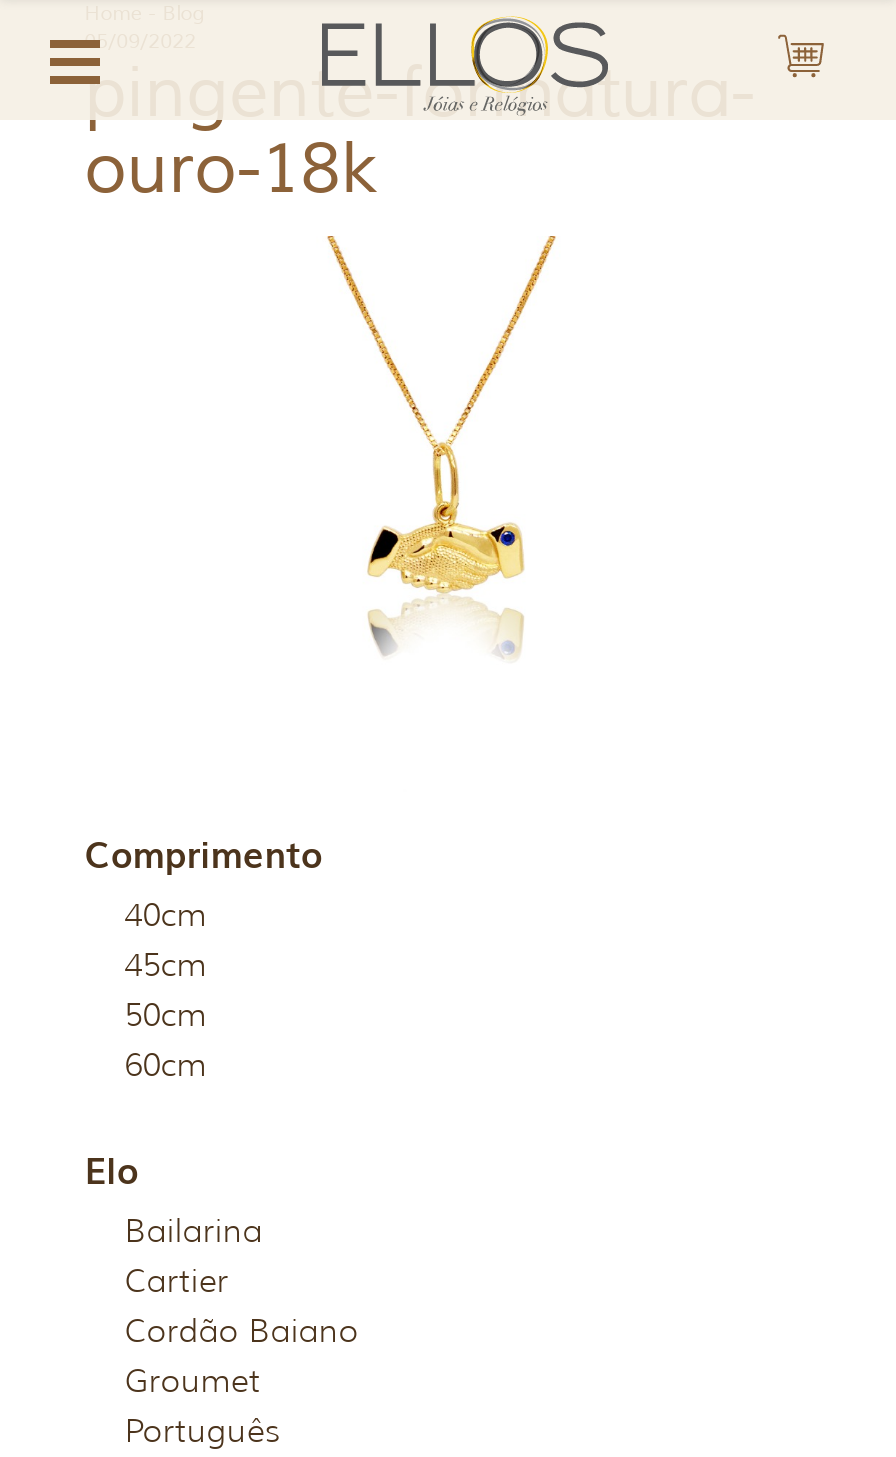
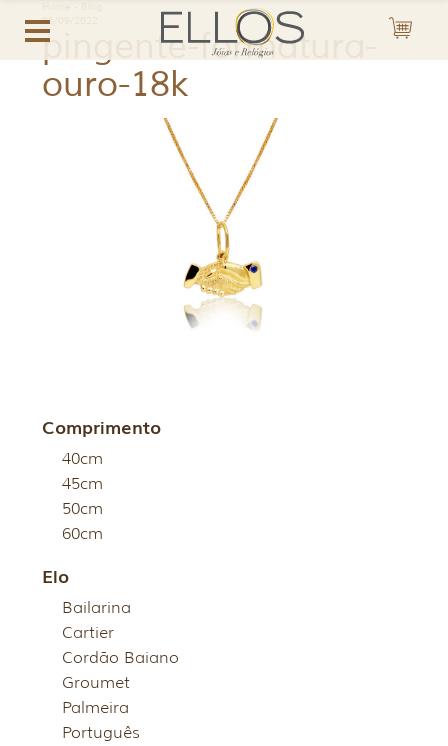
+ Palmeira
